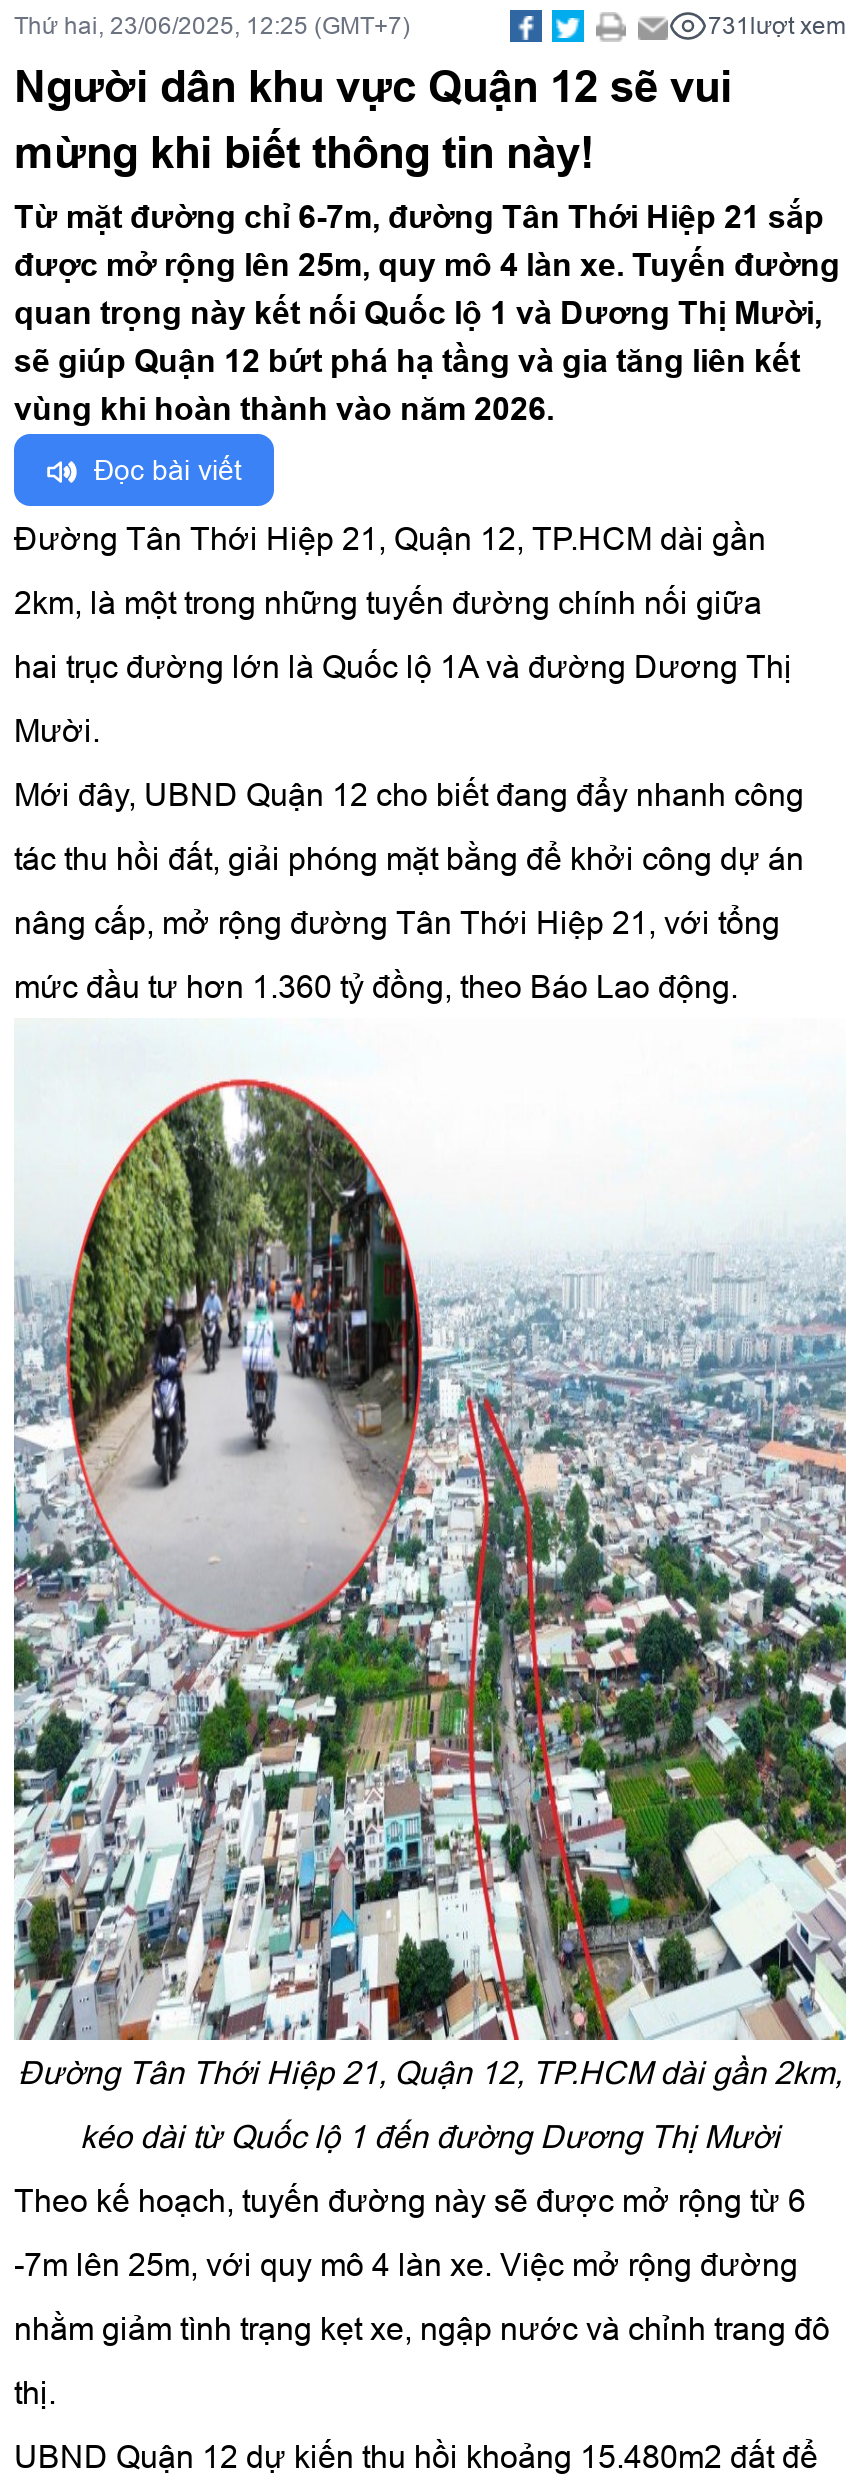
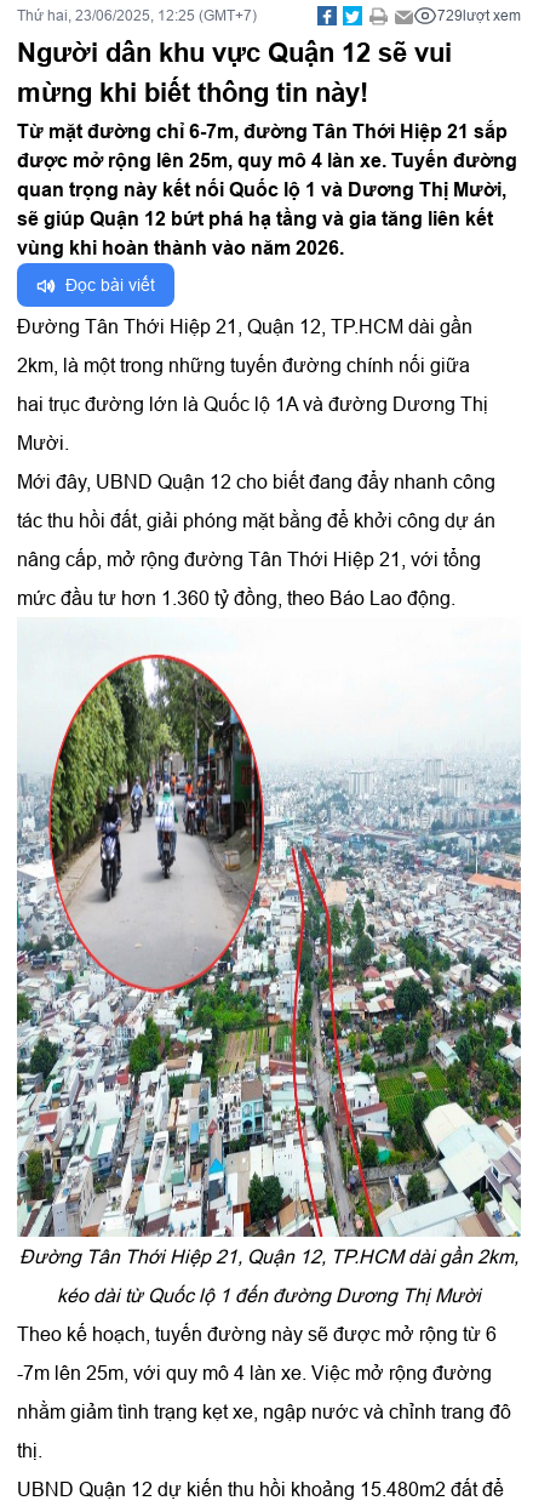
- 731 lượt xem
+ 729 lượt xem
